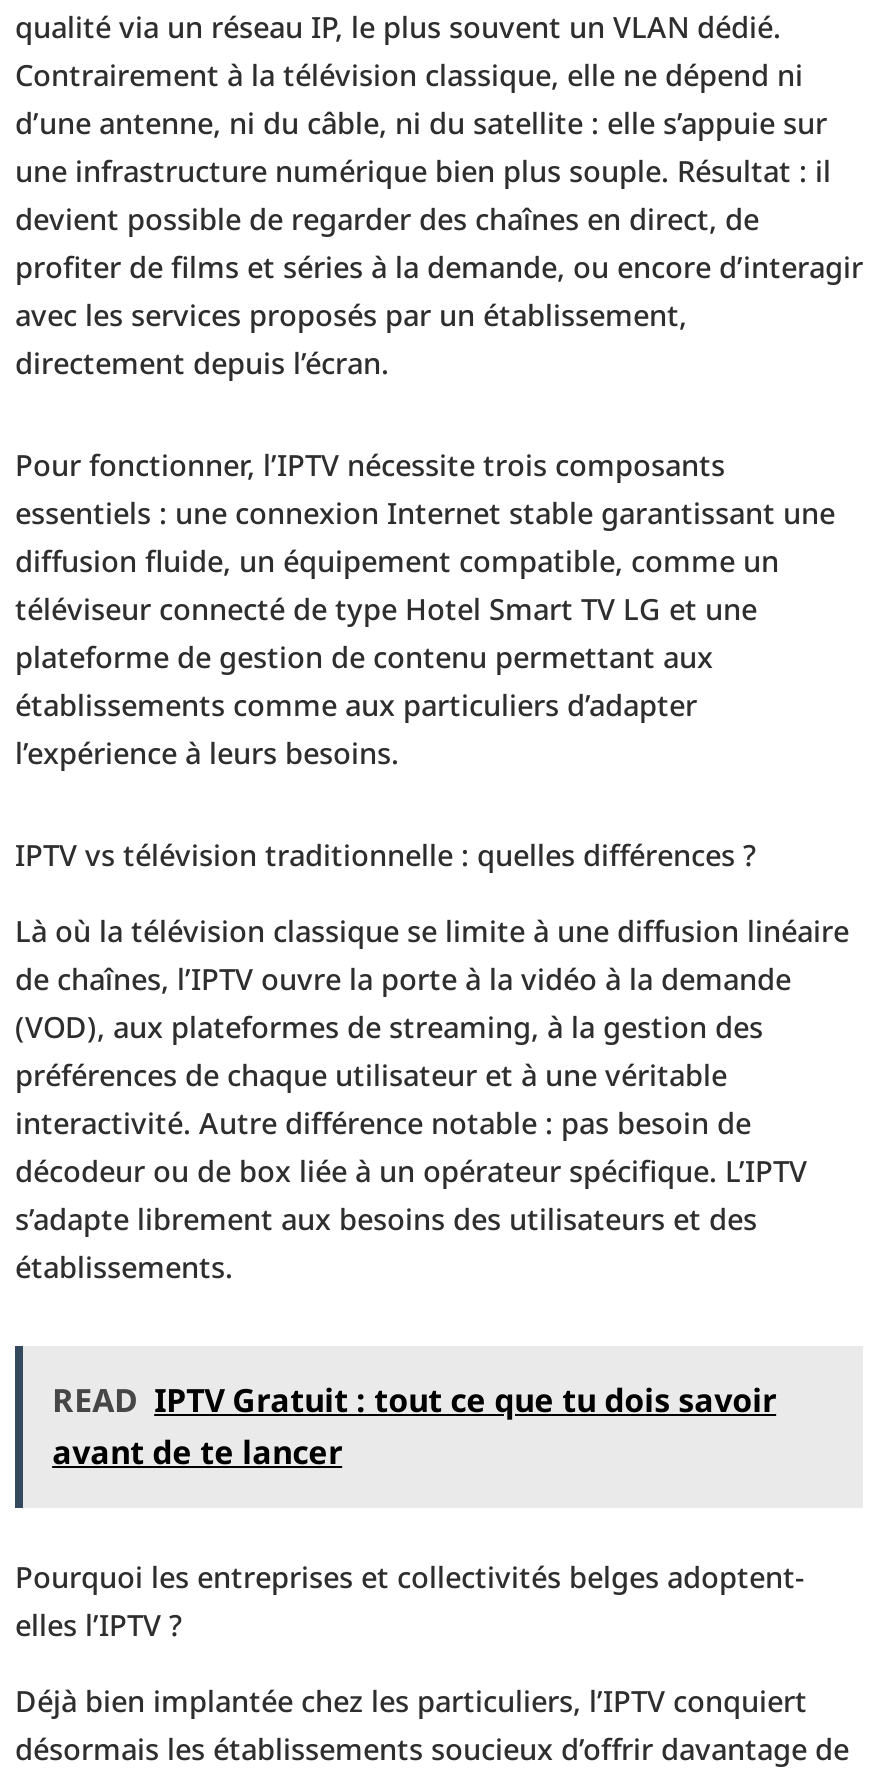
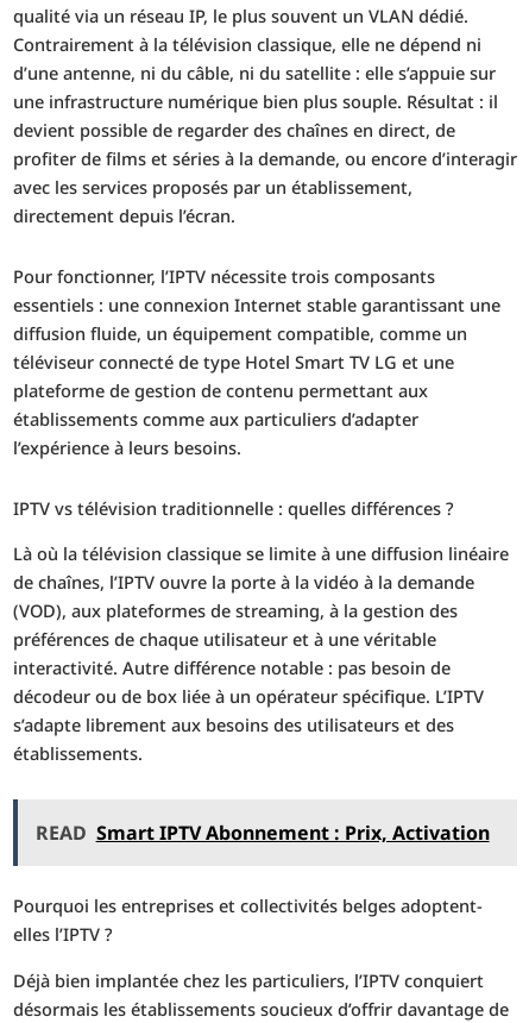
- READ IPTV Gratuit : tout ce que tu dois savoir
- avant de te lancer
+ READ Smart IPTV Abonnement : Prix, Activation
